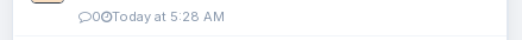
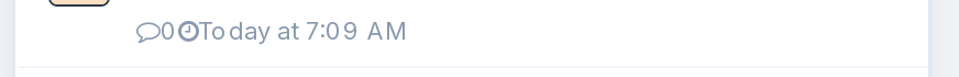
- 0 Today at 5:28 AM
+ 0 Today at 7:09 AM
